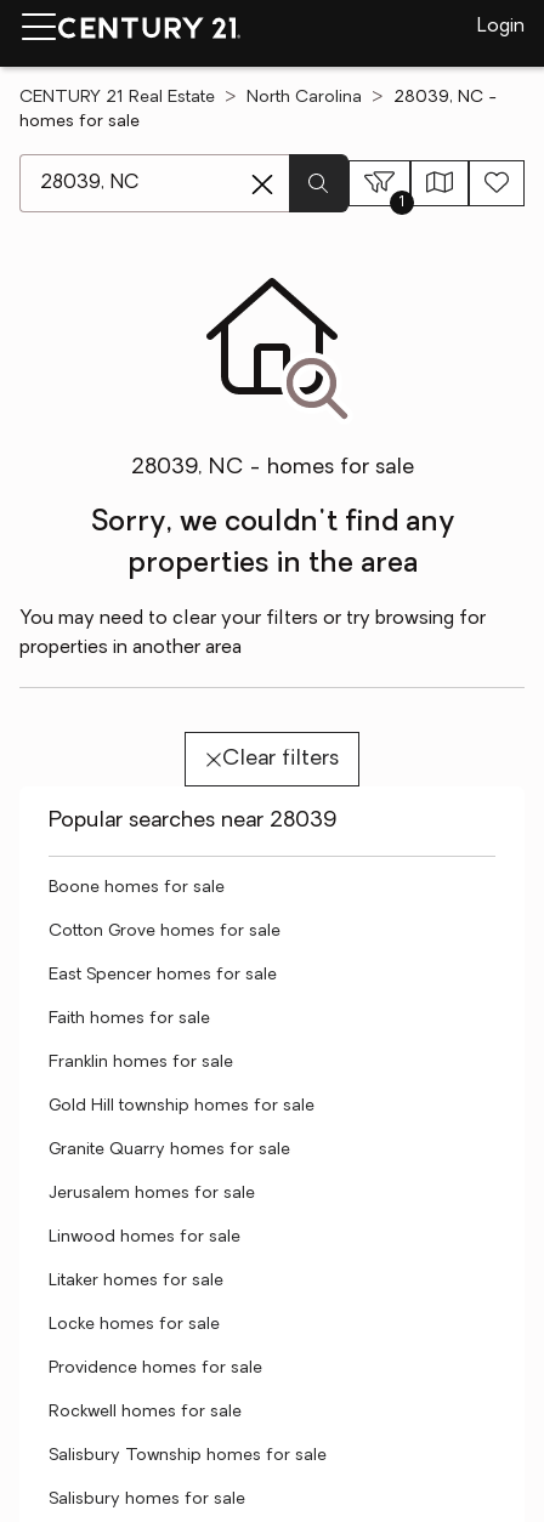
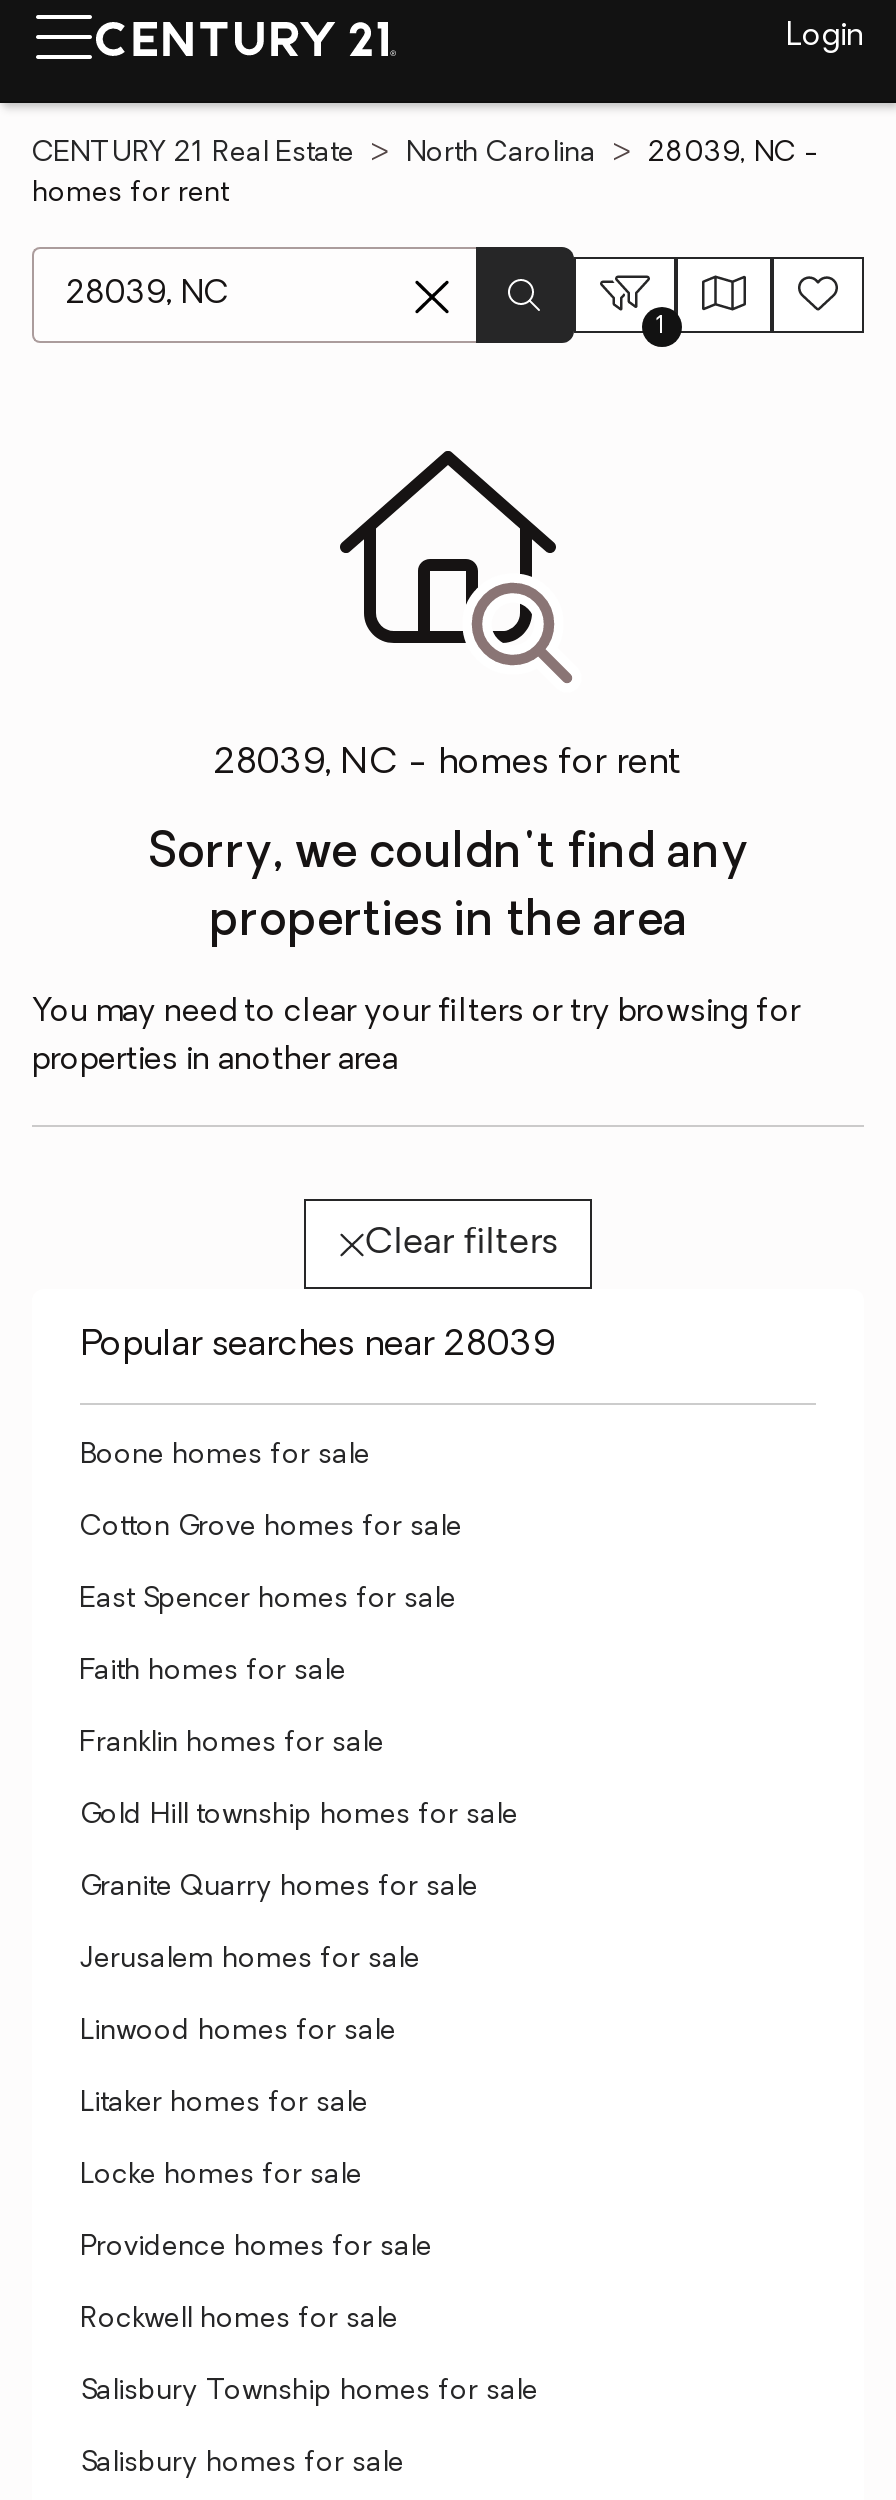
- homes for sale
+ homes for rent

- 28039, NC - homes for sale
+ 28039, NC - homes for rent
